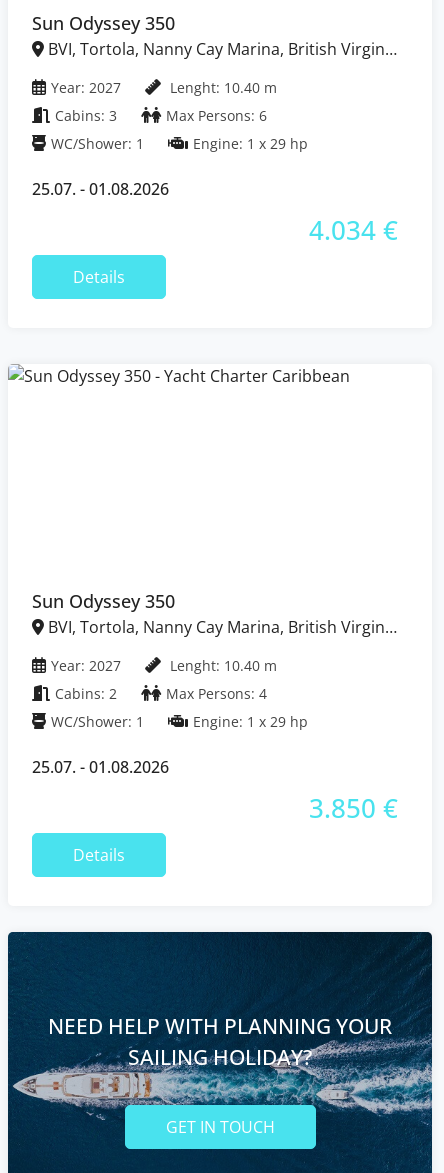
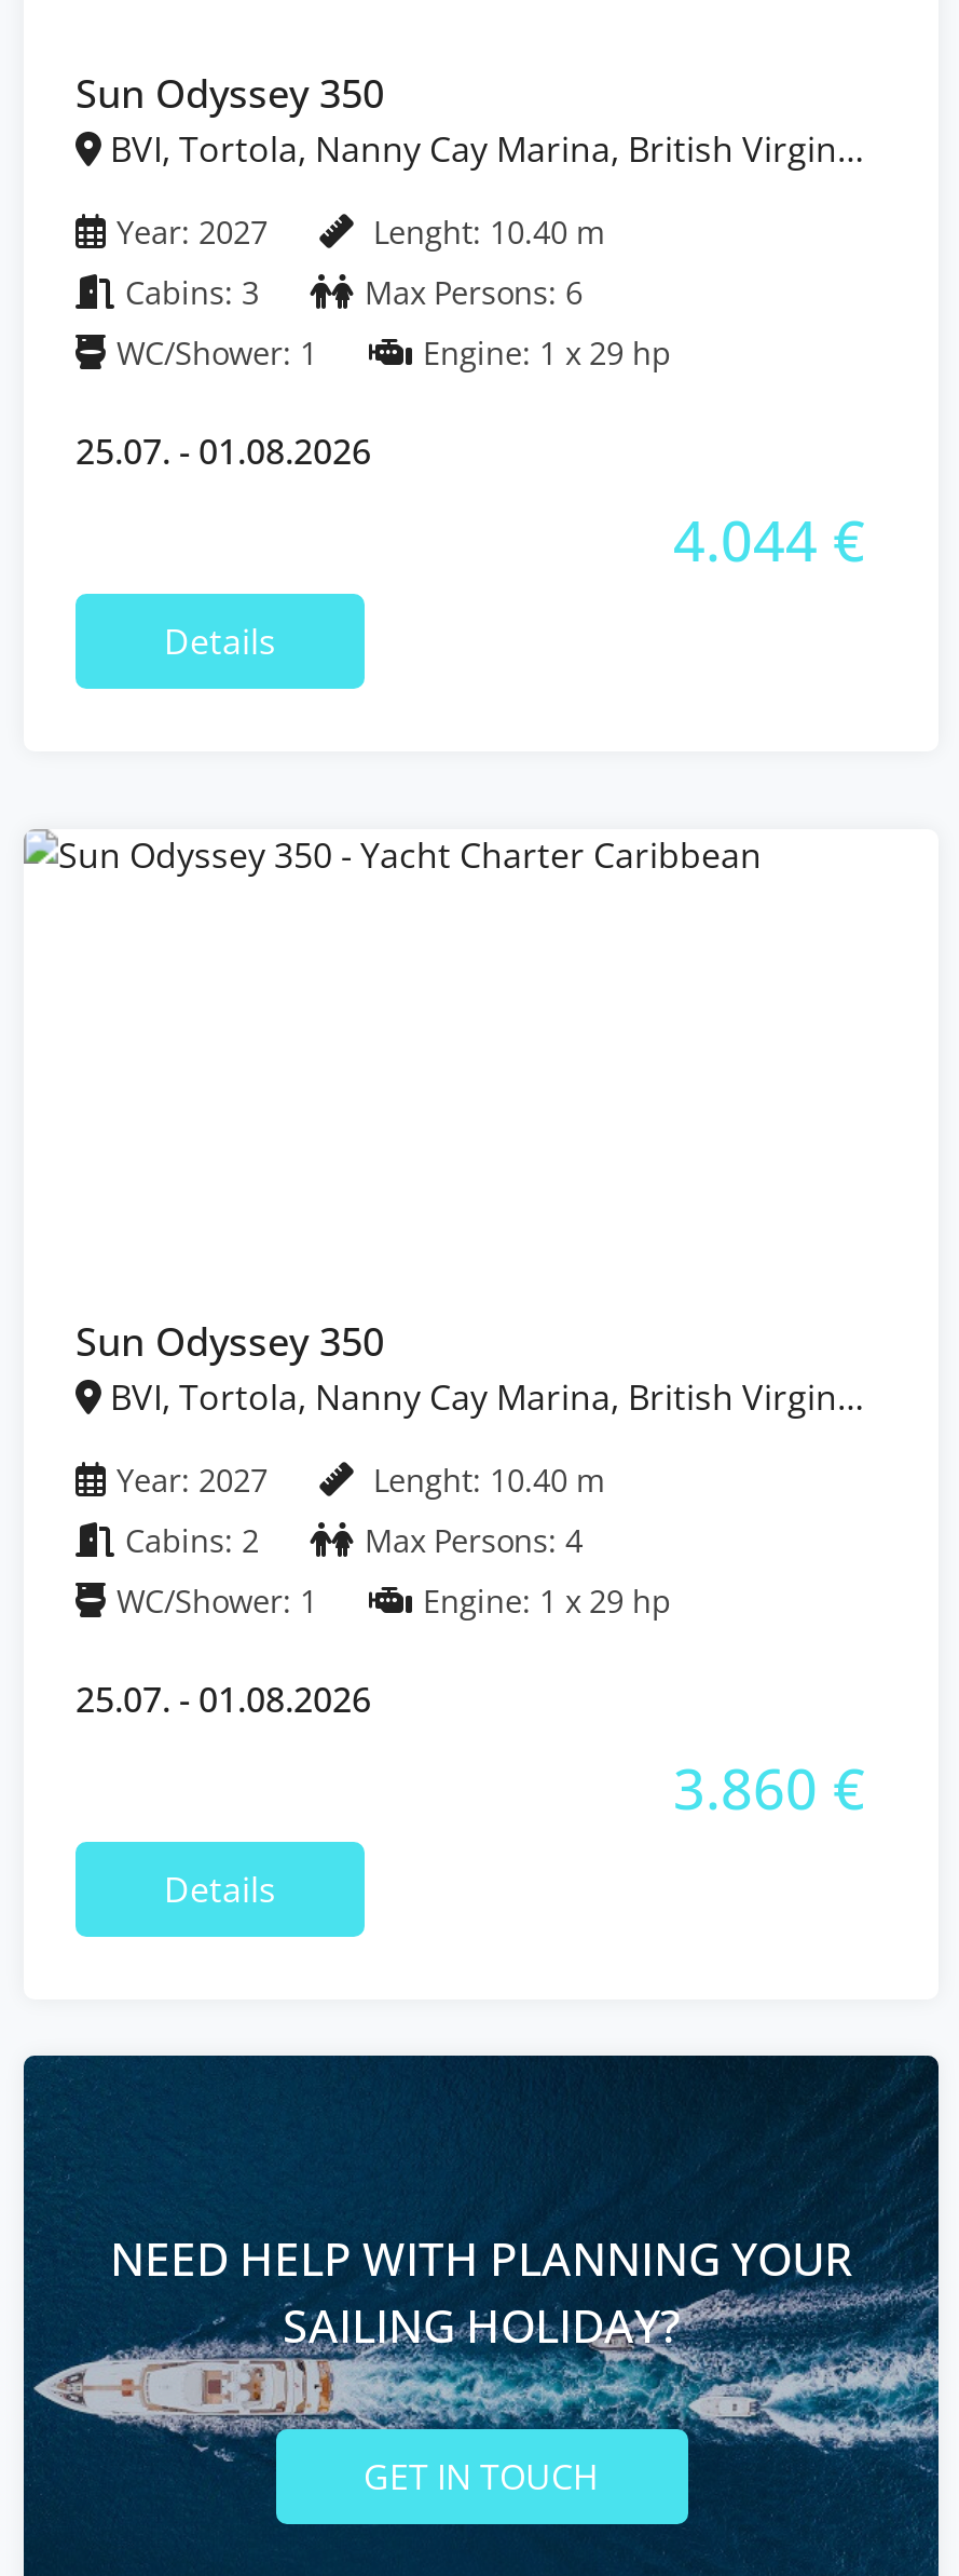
- 4.034 €
+ 4.044 €

- 3.850 €
+ 3.860 €
